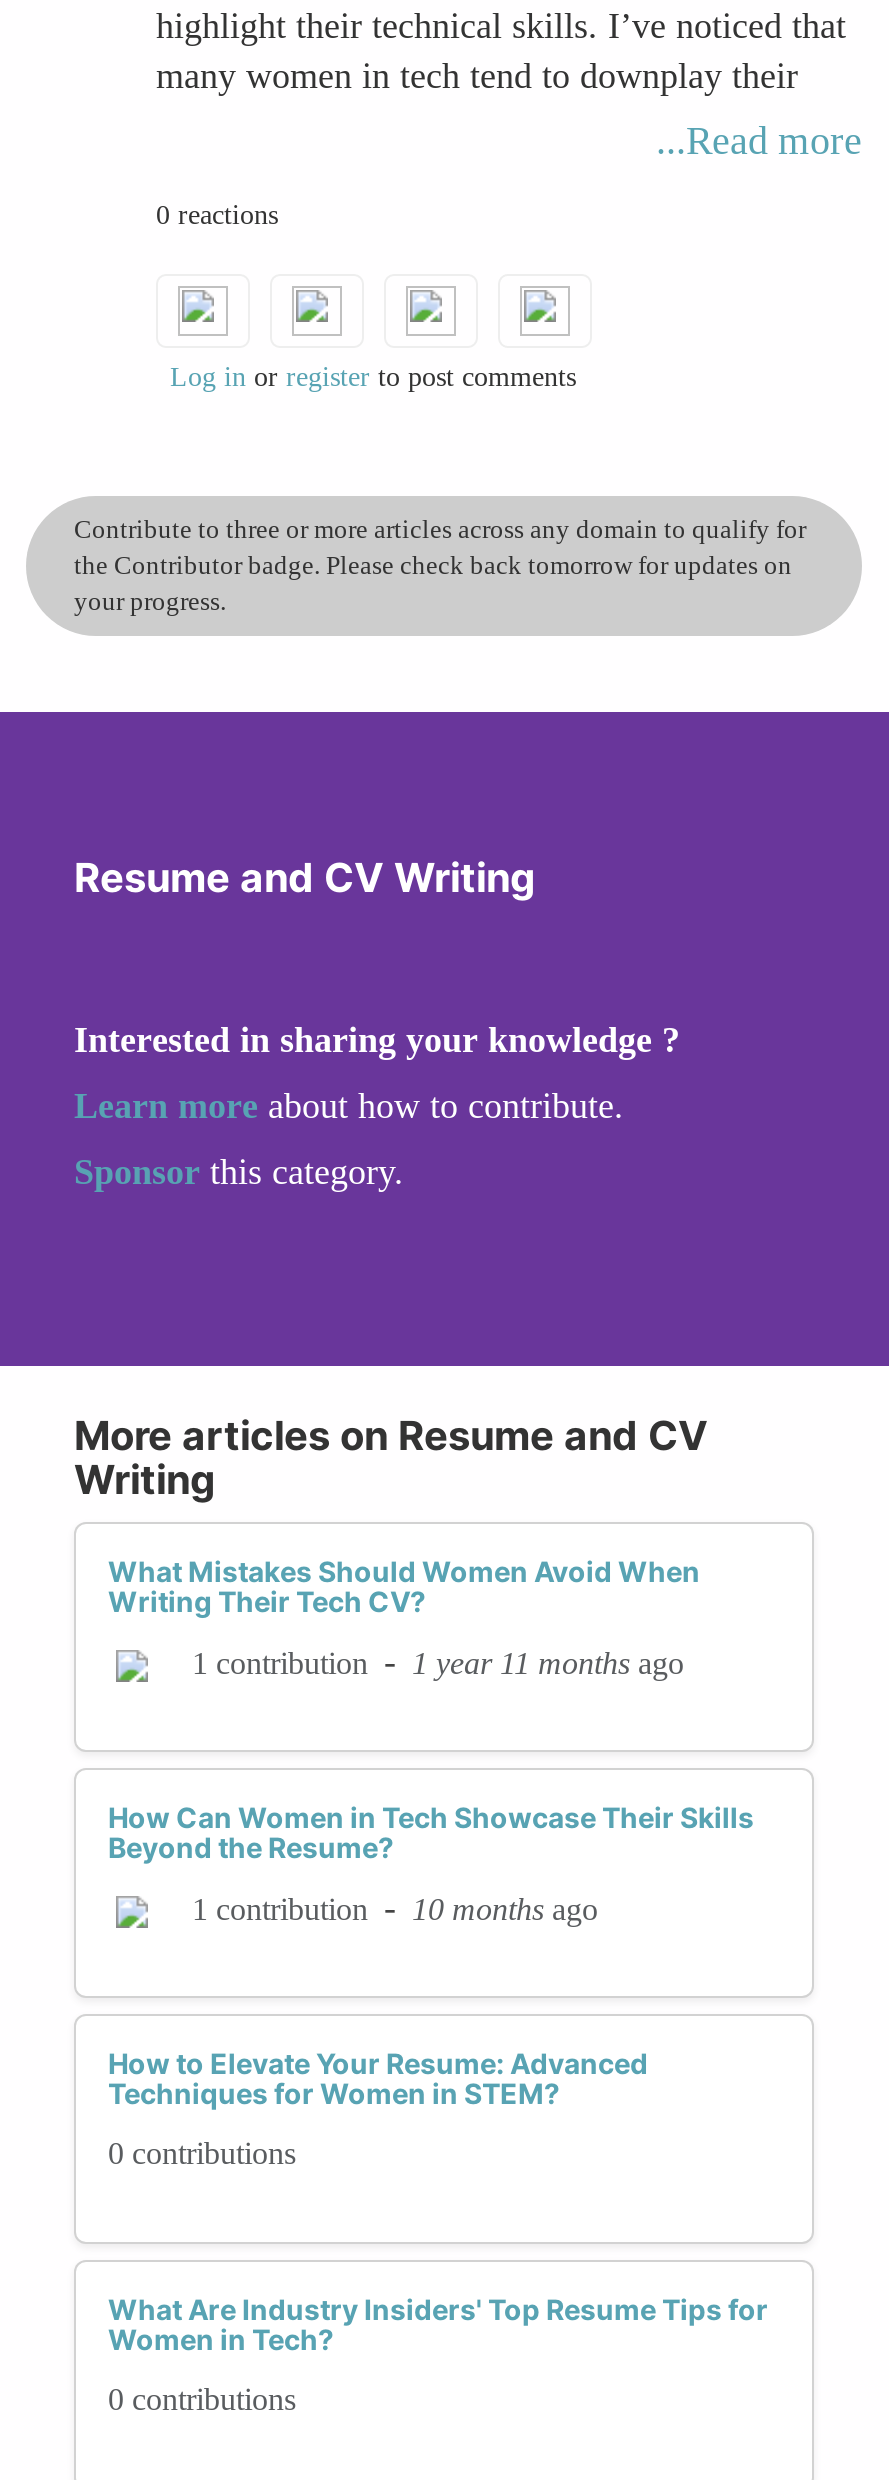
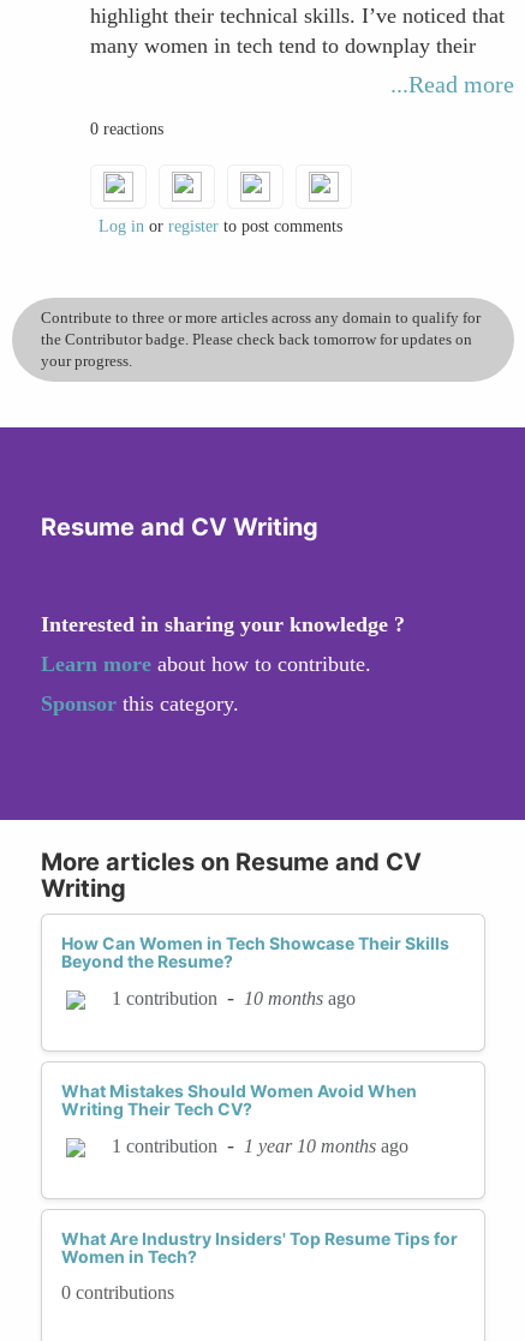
moved down: What Mistakes Should Women Avoid When | Writing Their Tech CV?

- 1 contribution - 1 year 11 months ago

- How to Elevate Your Resume: Advanced
- Techniques for Women in STEM?

- 0 contributions
+ 1 contribution - 1 year 10 months ago
